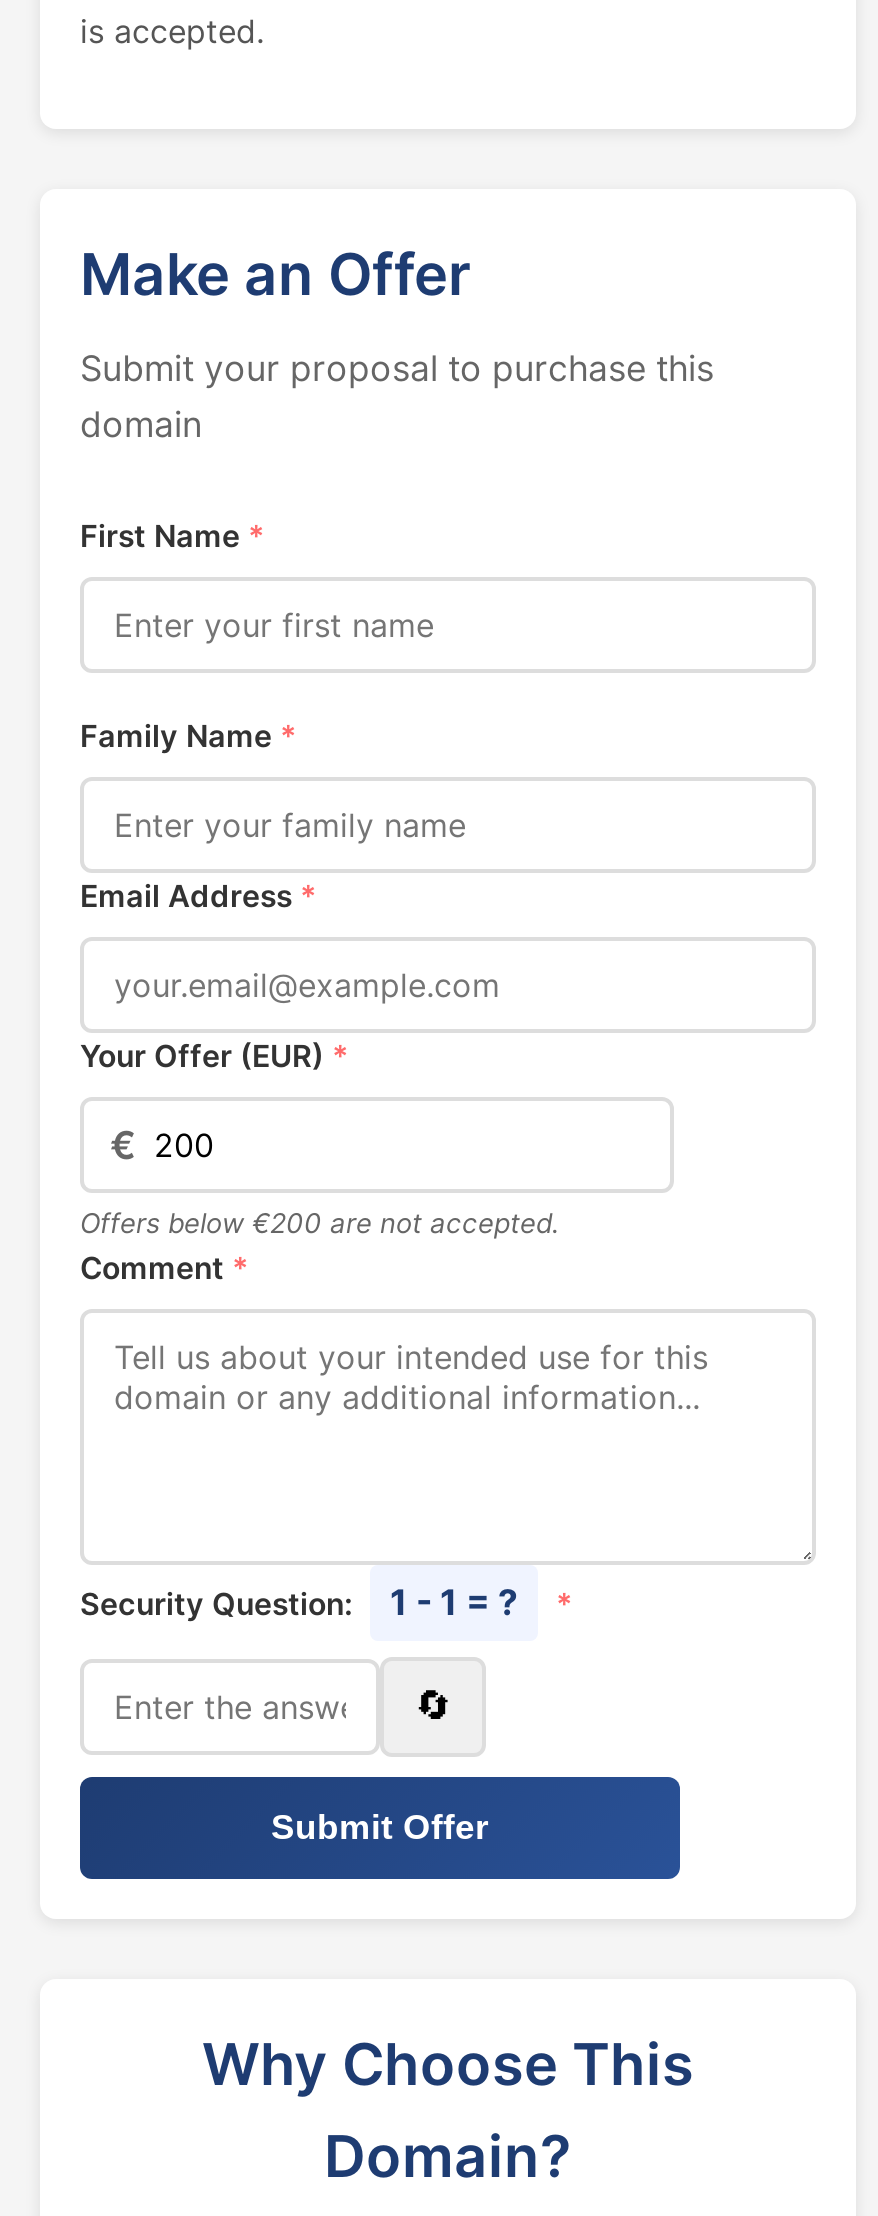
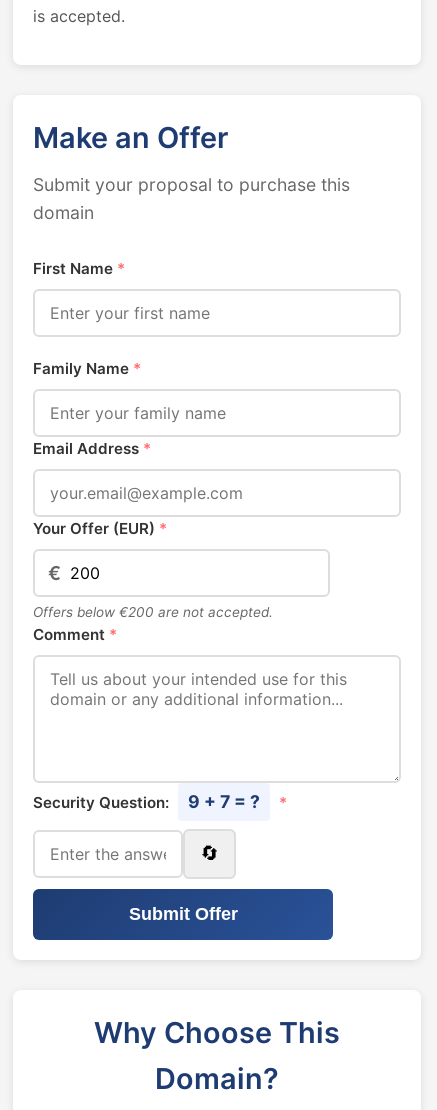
- 1 - 1 = ?
+ 9 + 7 = ?
